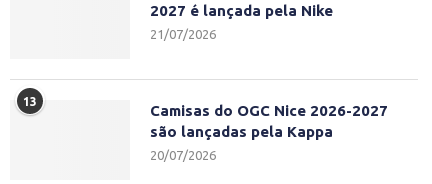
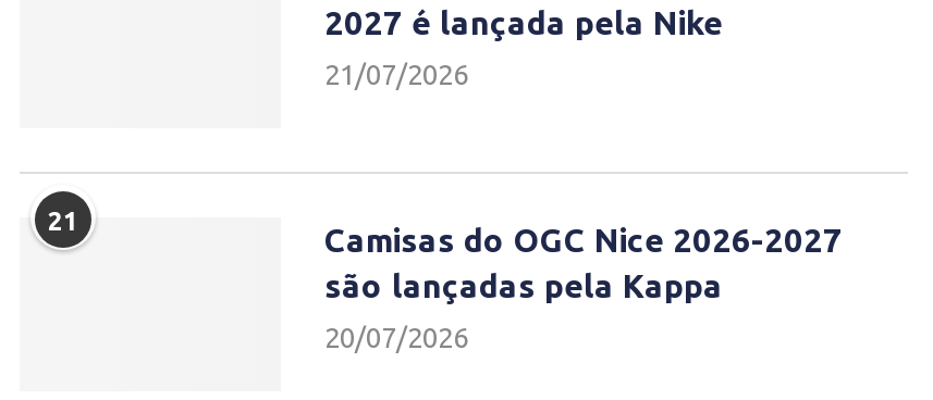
- 13
+ 21
